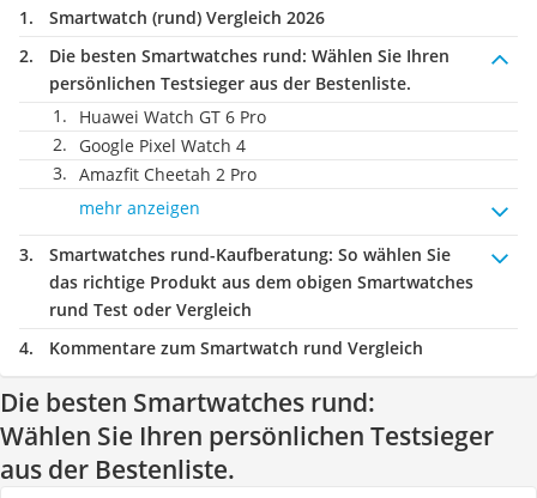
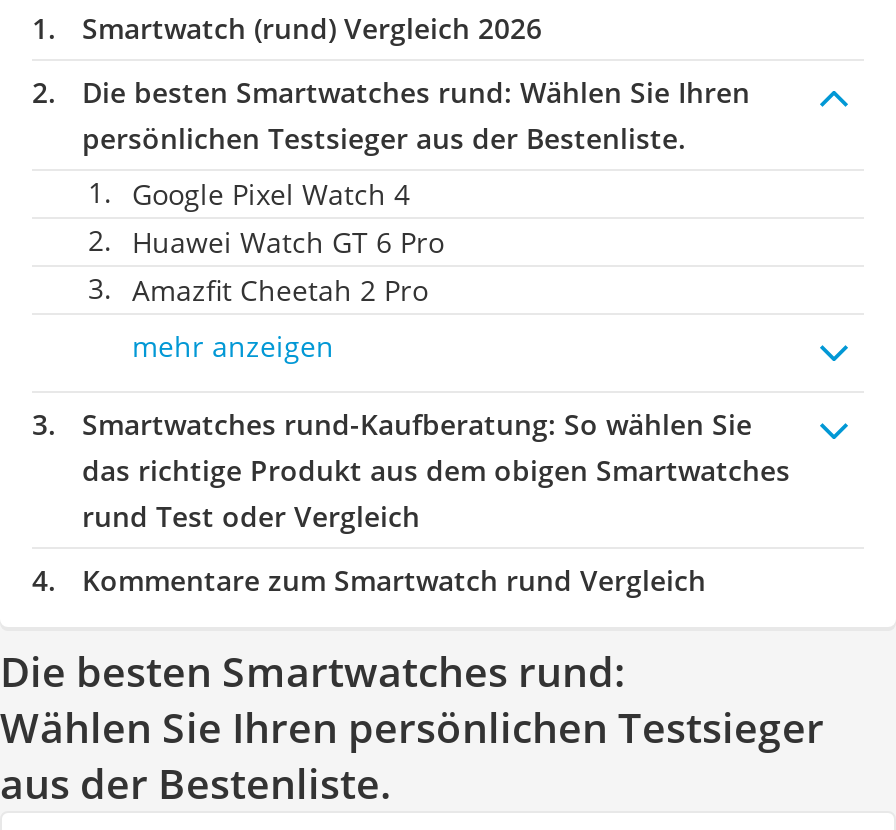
moved down: Huawei Watch GT 6 Pro

moved up: Google Pixel Watch 4
